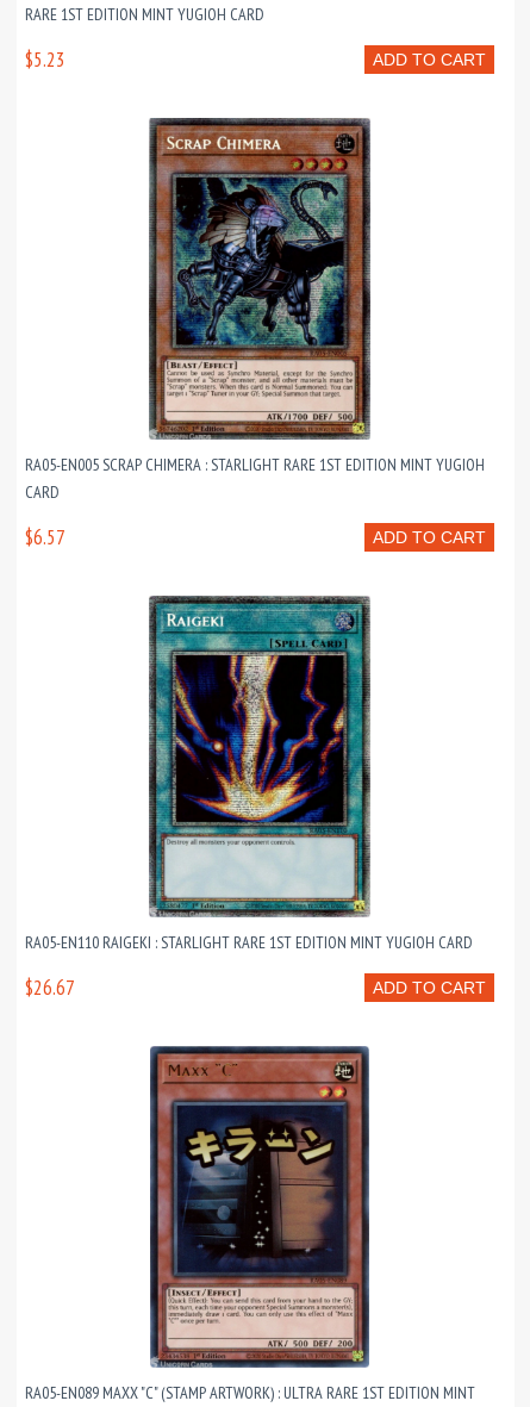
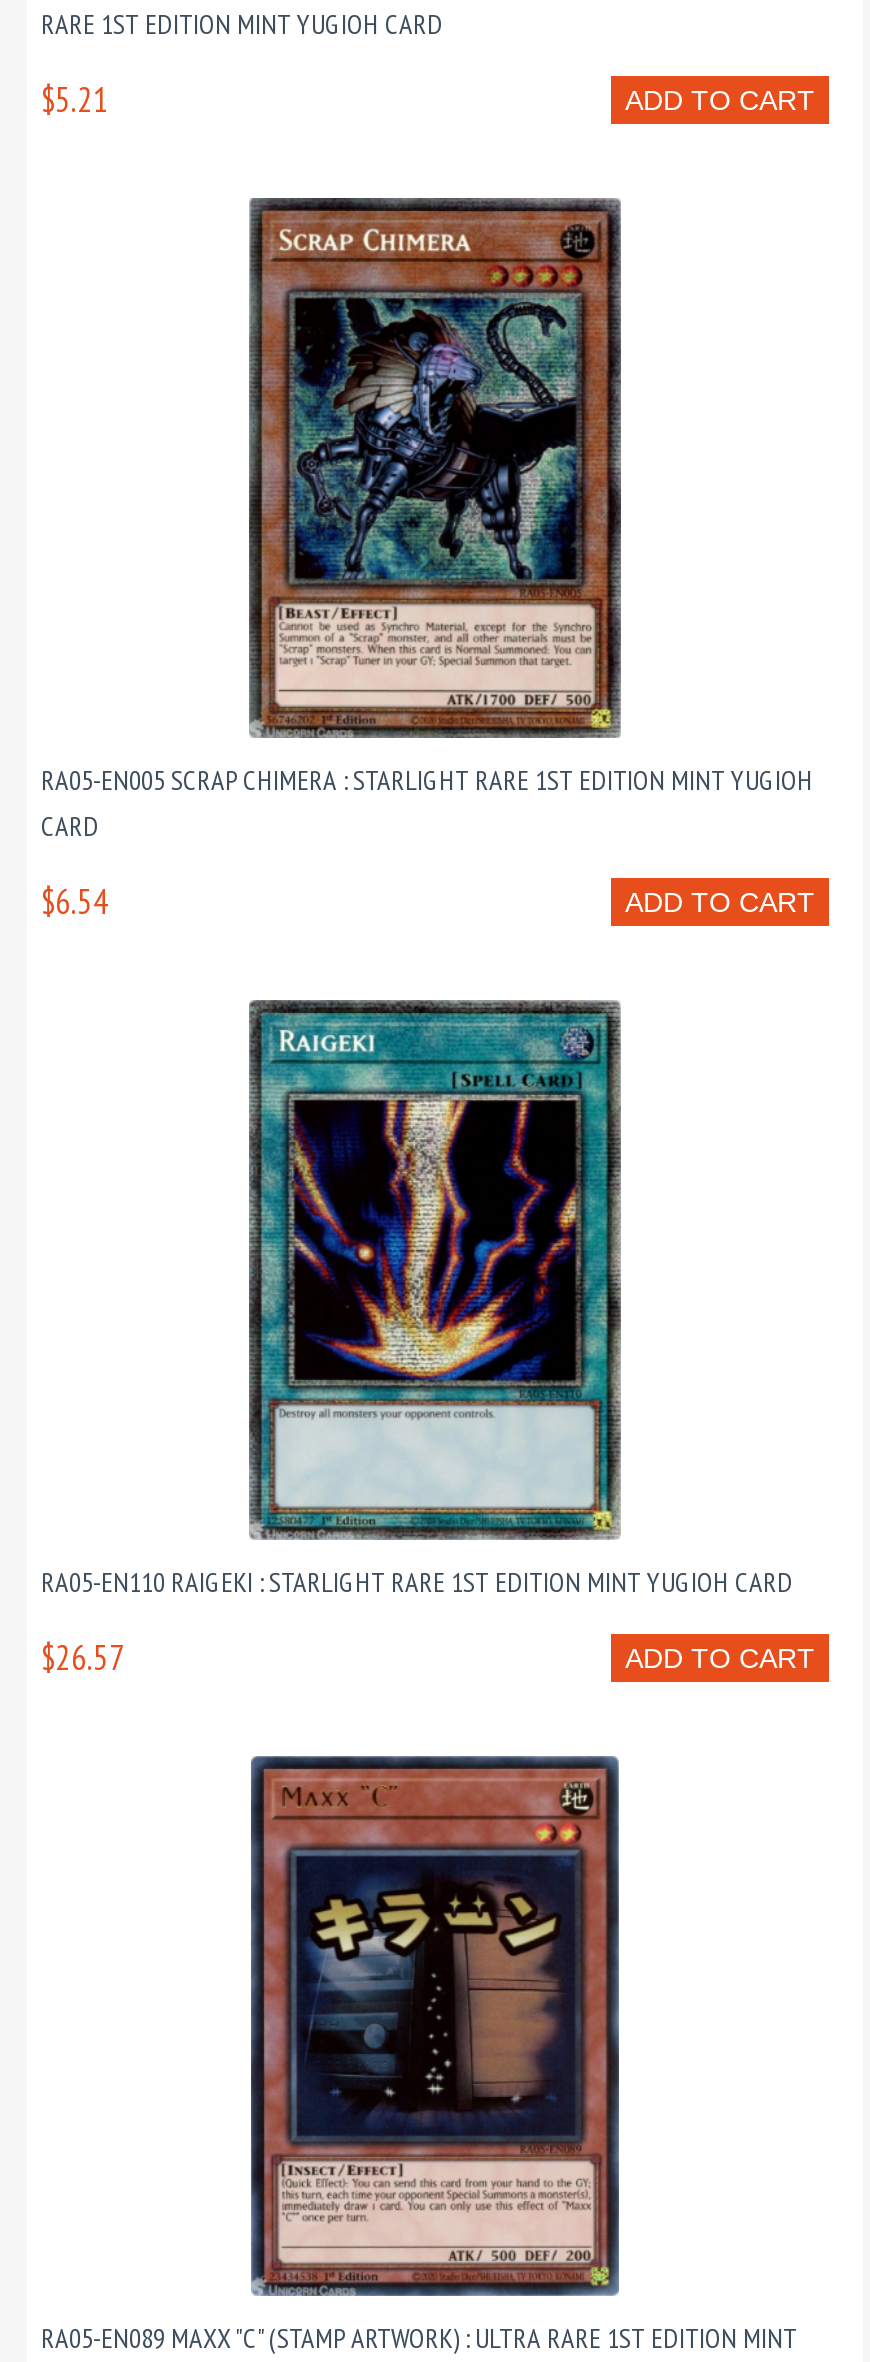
- $5.23
+ $5.21

- $6.57
+ $6.54

- $26.67
+ $26.57
